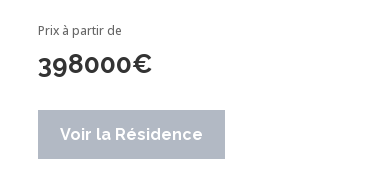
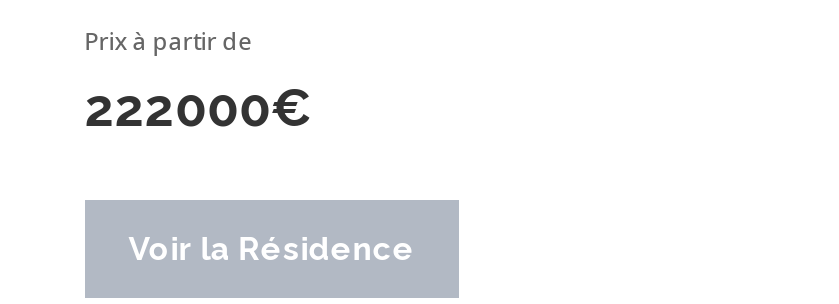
- 398000€
+ 222000€
